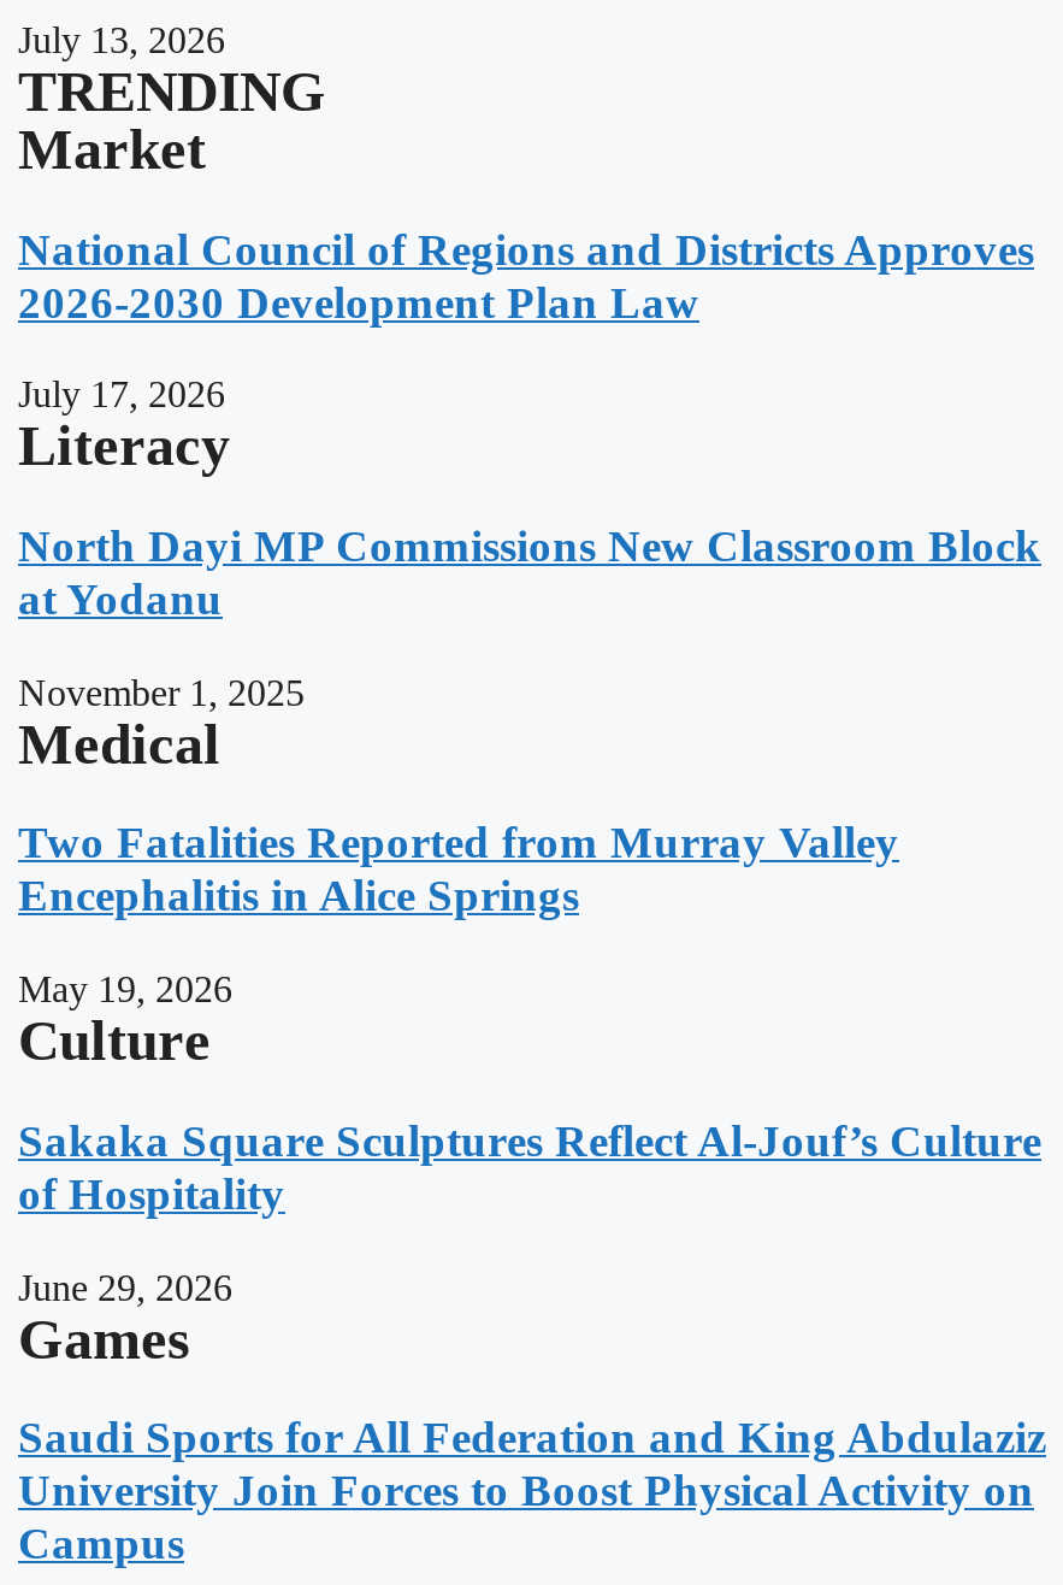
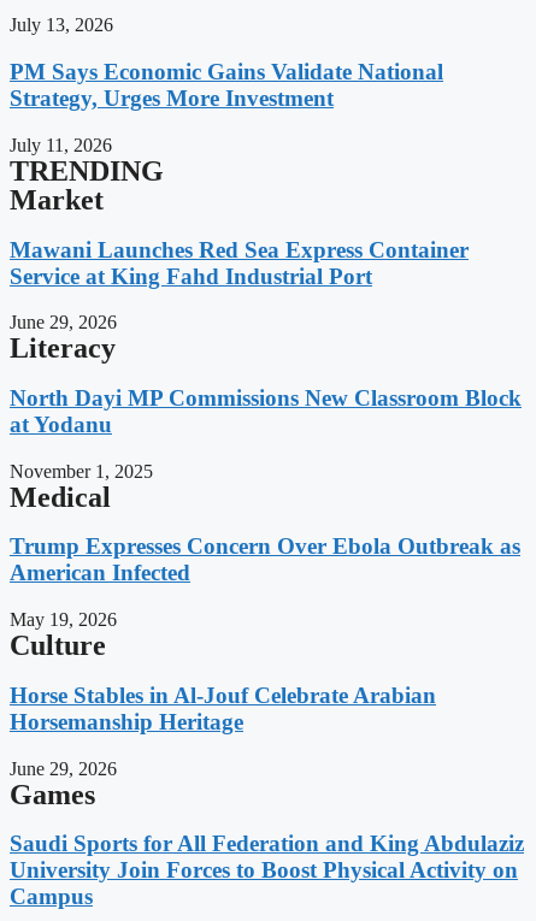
+ PM Says Economic Gains Validate National
+ Strategy, Urges More Investment
+ July 11, 2026

- National Council of Regions and Districts Approves
- 2026-2030 Development Plan Law
+ Mawani Launches Red Sea Express Container
+ Service at King Fahd Industrial Port

- July 17, 2026
+ June 29, 2026

- Two Fatalities Reported from Murray Valley
- Encephalitis in Alice Springs
+ Trump Expresses Concern Over Ebola Outbreak as
+ American Infected

- Sakaka Square Sculptures Reflect Al-Jouf’s Culture
- of Hospitality
+ Horse Stables in Al-Jouf Celebrate Arabian
+ Horsemanship Heritage
